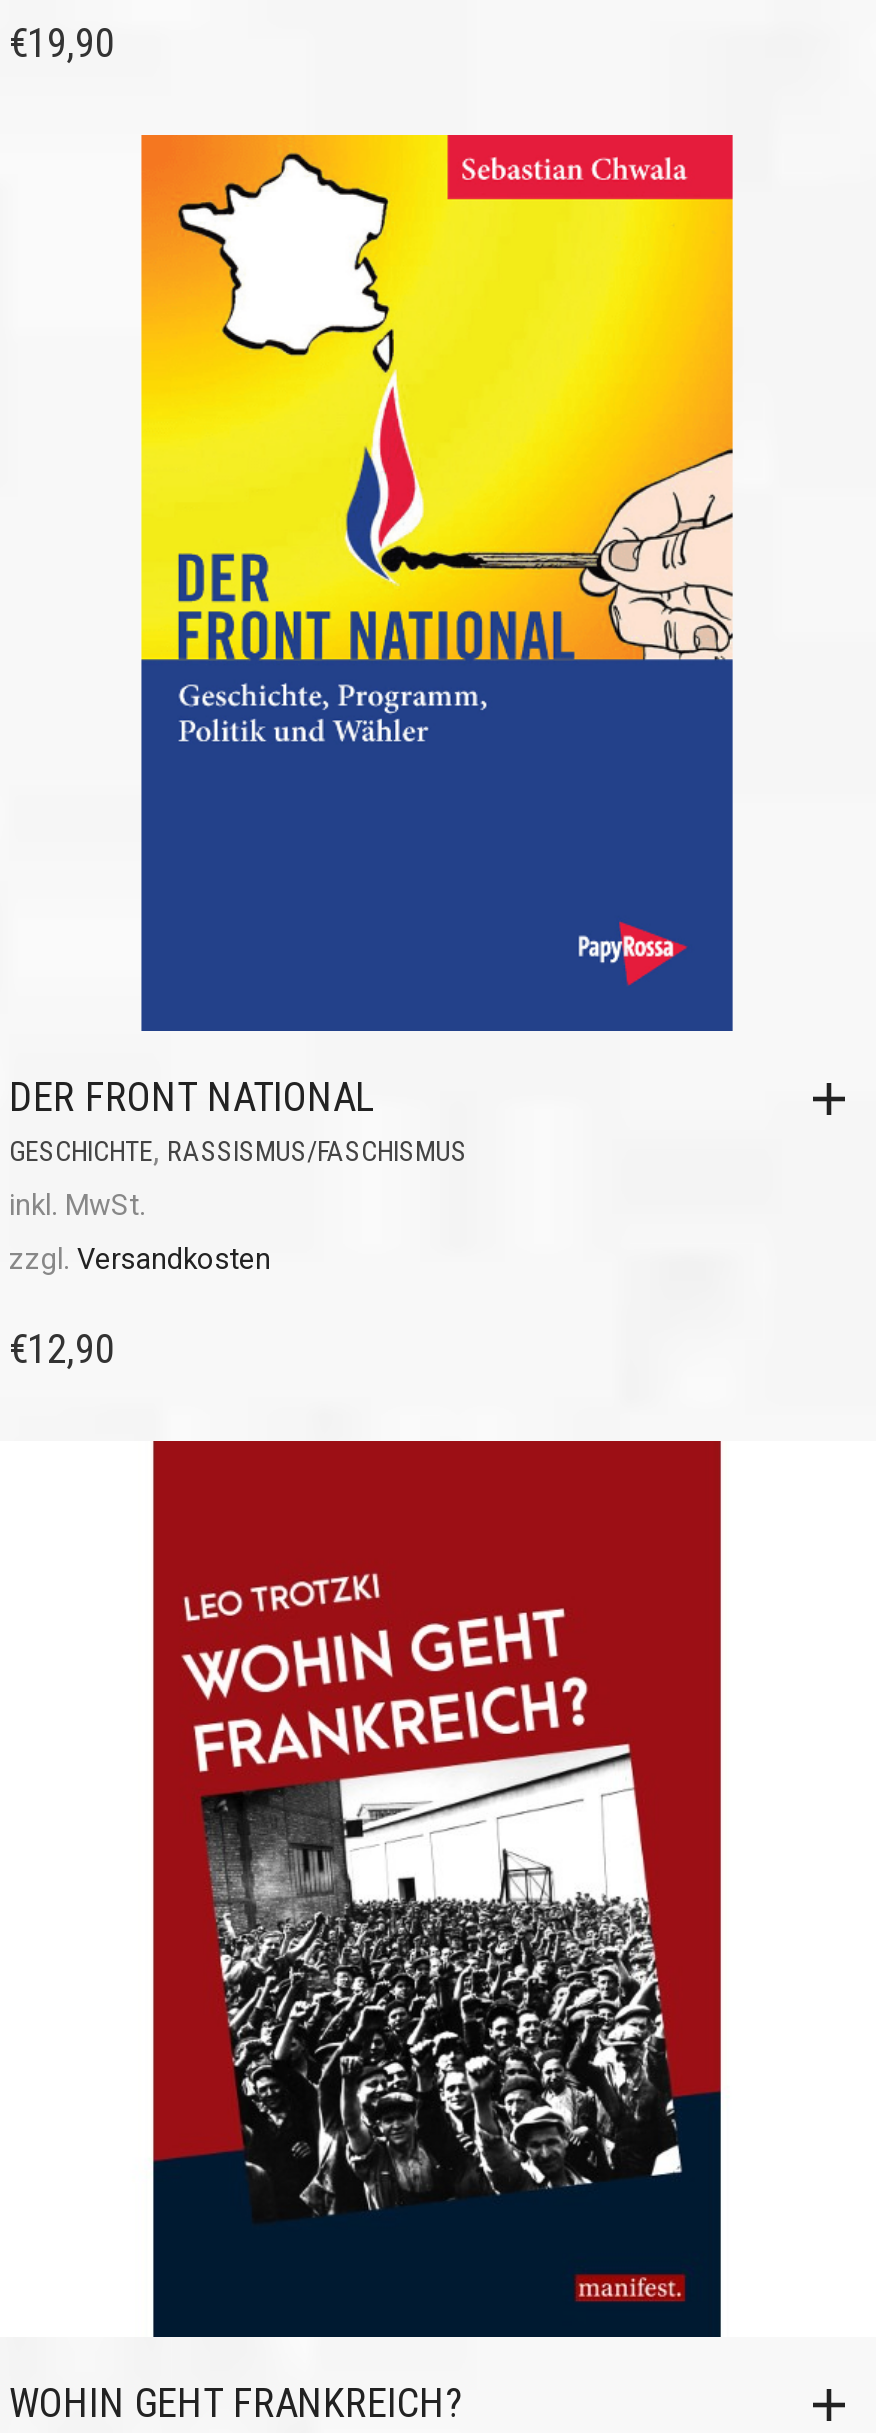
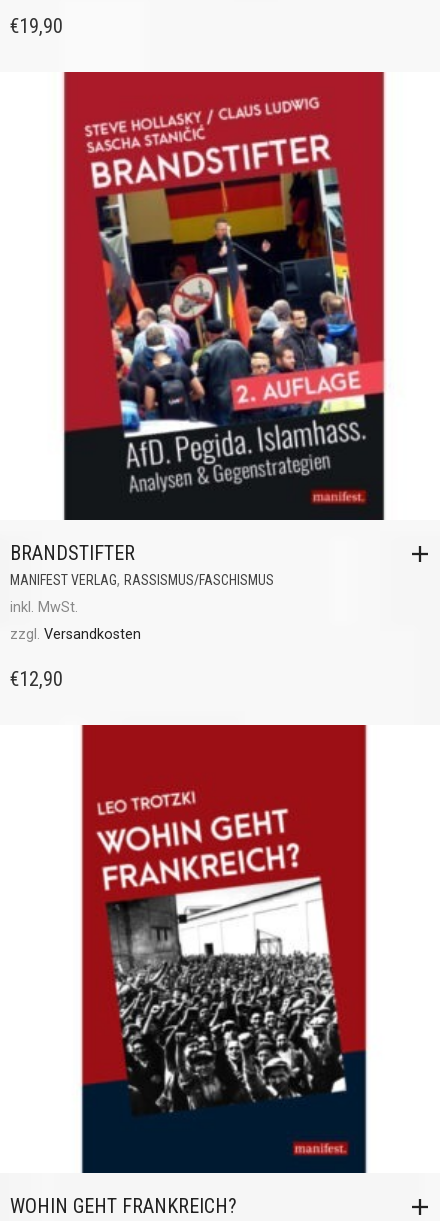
- [image]
- DER FRONT NATIONAL
- GESCHICHTE, RASSISMUS/FASCHISMUS
+ [image]
+ BRANDSTIFTER
+ MANIFEST VERLAG, RASSISMUS/FASCHISMUS
